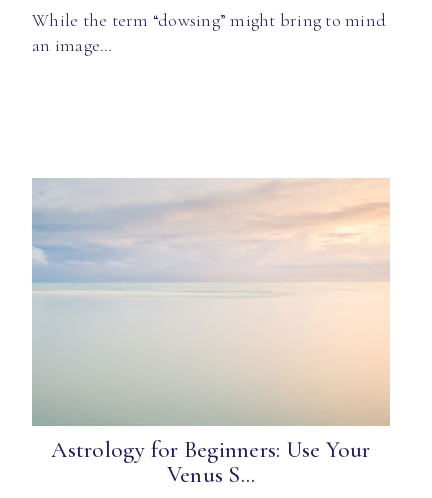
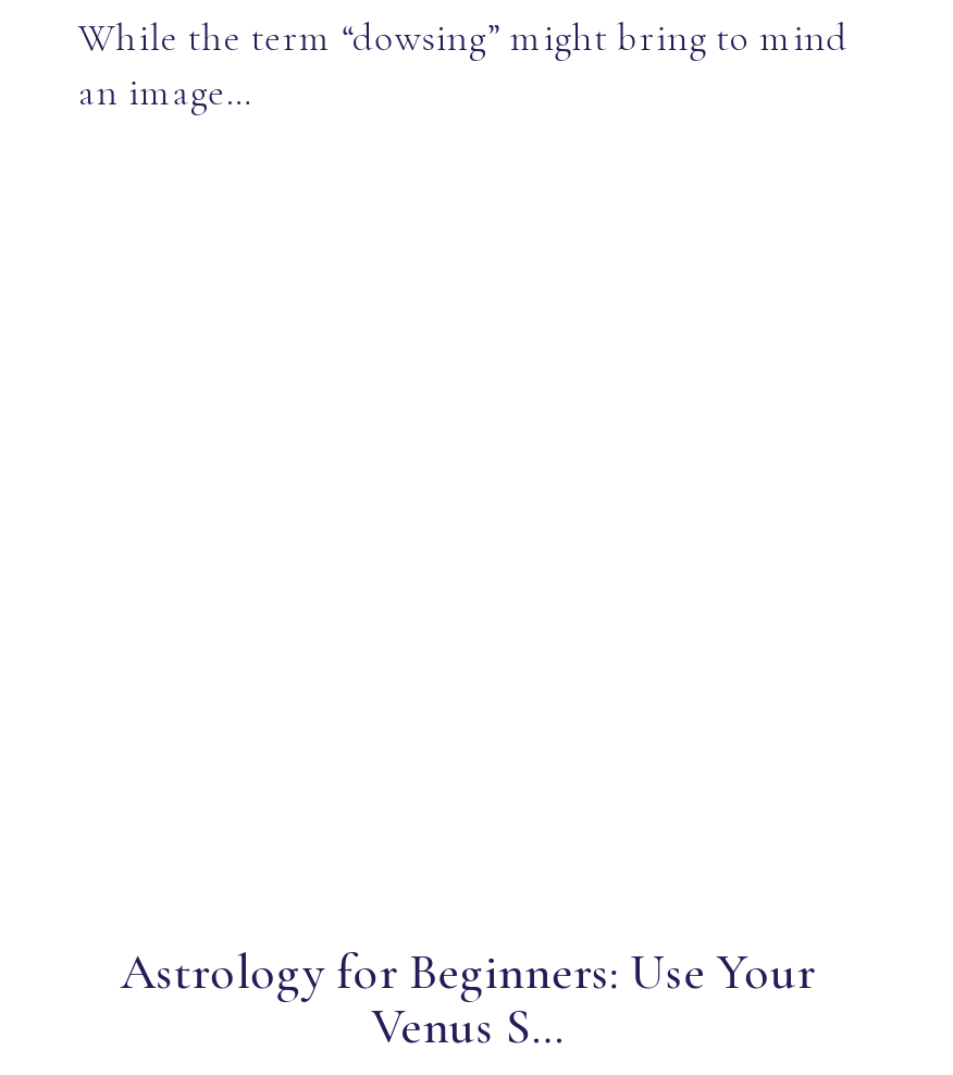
- [image]
